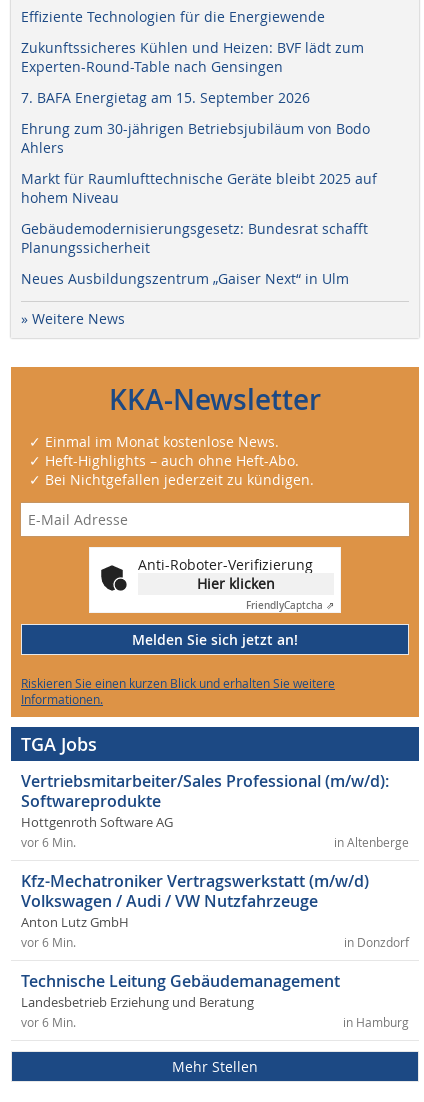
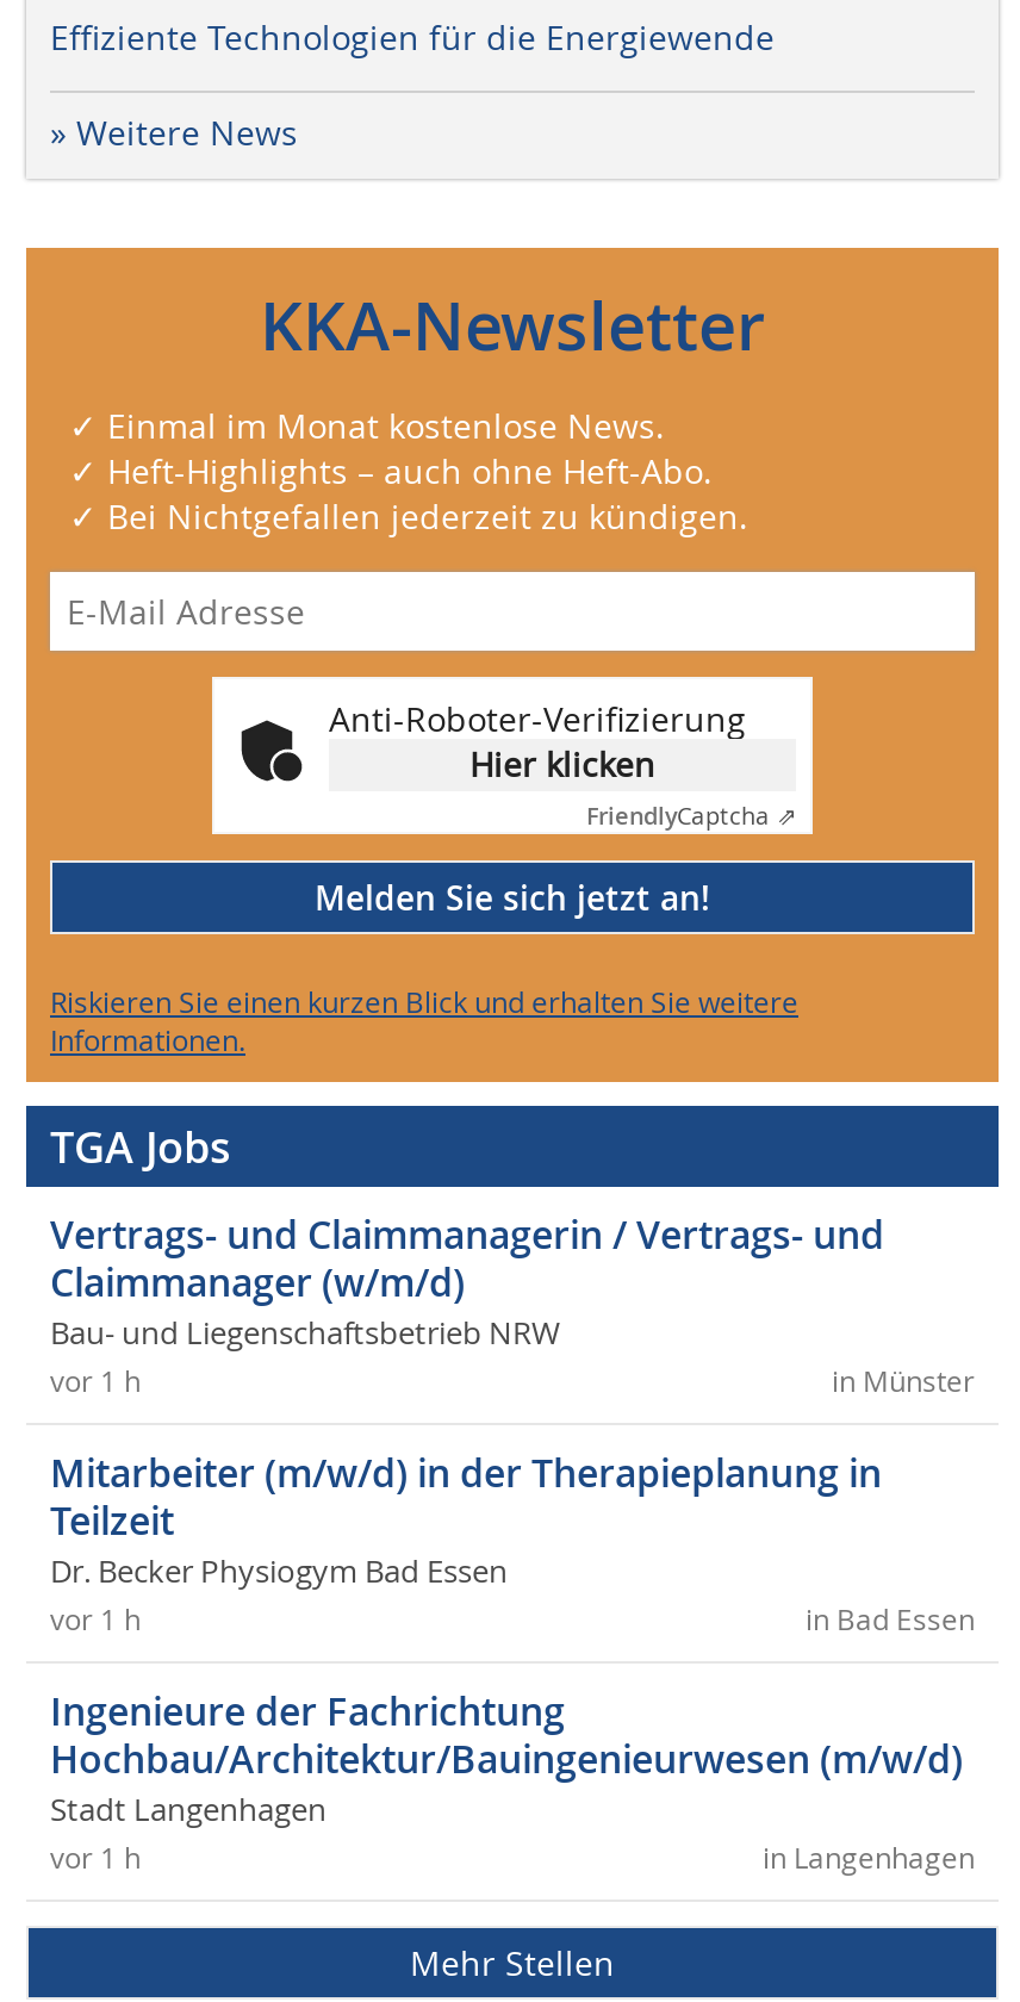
- Zukunftssicheres Kühlen und Heizen: BVF lädt zum
- Experten-Round-Table nach Gensingen
- 7. BAFA Energietag am 15. September 2026
- Ehrung zum 30-jährigen Betriebsjubiläum von Bodo
- Ahlers
- Markt für Raumlufttechnische Geräte bleibt 2025 auf
- hohem Niveau
- Gebäudemodernisierungsgesetz: Bundesrat schafft
- Planungssicherheit
- Neues Ausbildungszentrum „Gaiser Next“ in Ulm

moved up: » Weitere News | KKA-Newsletter | Anti-Roboter-Verifizierung | Hier klicken | Melden Sie sich jetzt an! | Riskieren Sie einen kurzen Blick und erhalten Sie weitere | Informationen. | TGA Jobs

- Vertriebsmitarbeiter/Sales Professional (m/w/d):
- Softwareprodukte
- Hottgenroth Software AG
- in Altenberge
- vor 6 Min.
+ Vertrags- und Claimmanagerin / Vertrags- und
+ Claimmanager (w/m/d)
+ Bau- und Liegenschaftsbetrieb NRW
+ in Münster
+ vor 1 h

- Kfz-Mechatroniker Vertragswerkstatt (m/w/d)
- Volkswagen / Audi / VW Nutzfahrzeuge
- Anton Lutz GmbH
- in Donzdorf
- vor 6 Min.
+ Mitarbeiter (m/w/d) in der Therapieplanung in
+ Teilzeit
+ Dr. Becker Physiogym Bad Essen
+ in Bad Essen
+ vor 1 h

- Technische Leitung Gebäudemanagement
- Landesbetrieb Erziehung und Beratung
- in Hamburg
- vor 6 Min.
+ Ingenieure der Fachrichtung
+ Hochbau/Architektur/Bauingenieurwesen (m/w/d)
+ Stadt Langenhagen
+ in Langenhagen
+ vor 1 h
